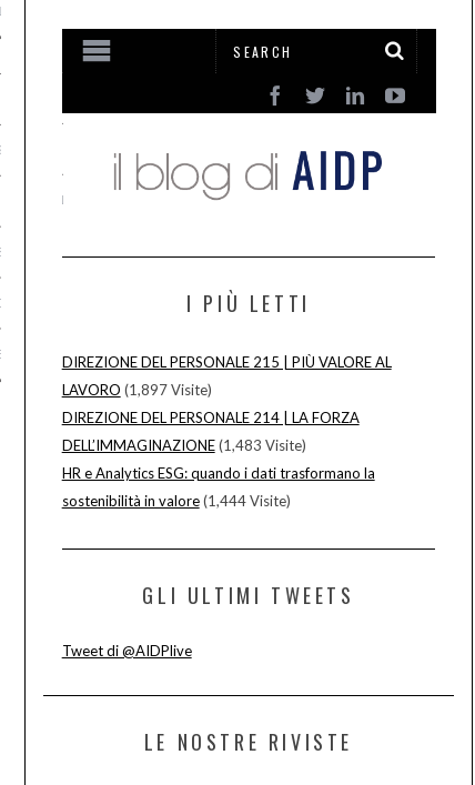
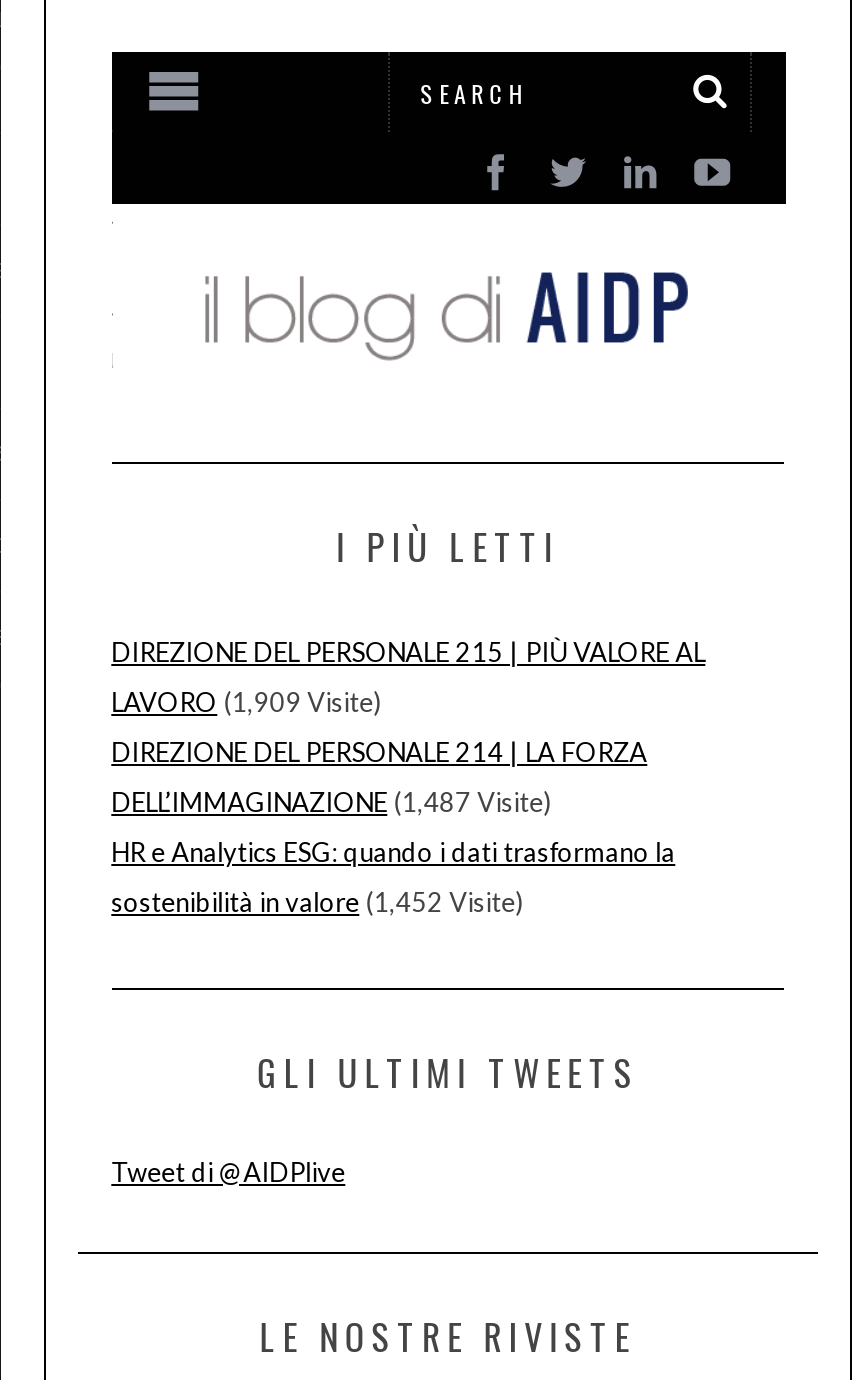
- LAVORO (1,897 Visite)
+ LAVORO (1,909 Visite)

- DELL’IMMAGINAZIONE (1,483 Visite)
+ DELL’IMMAGINAZIONE (1,487 Visite)

- sostenibilità in valore (1,444 Visite)
+ sostenibilità in valore (1,452 Visite)
